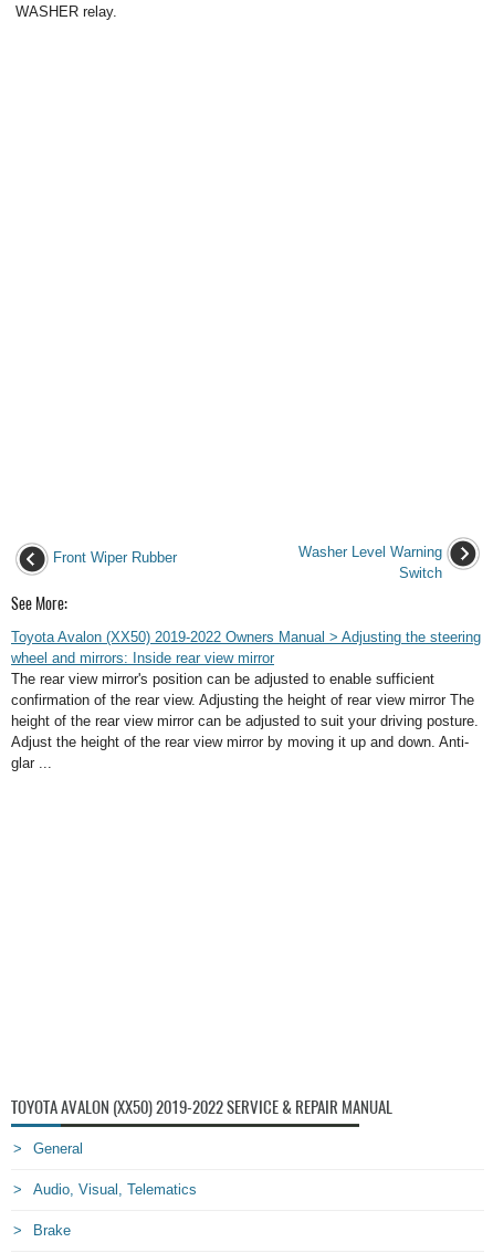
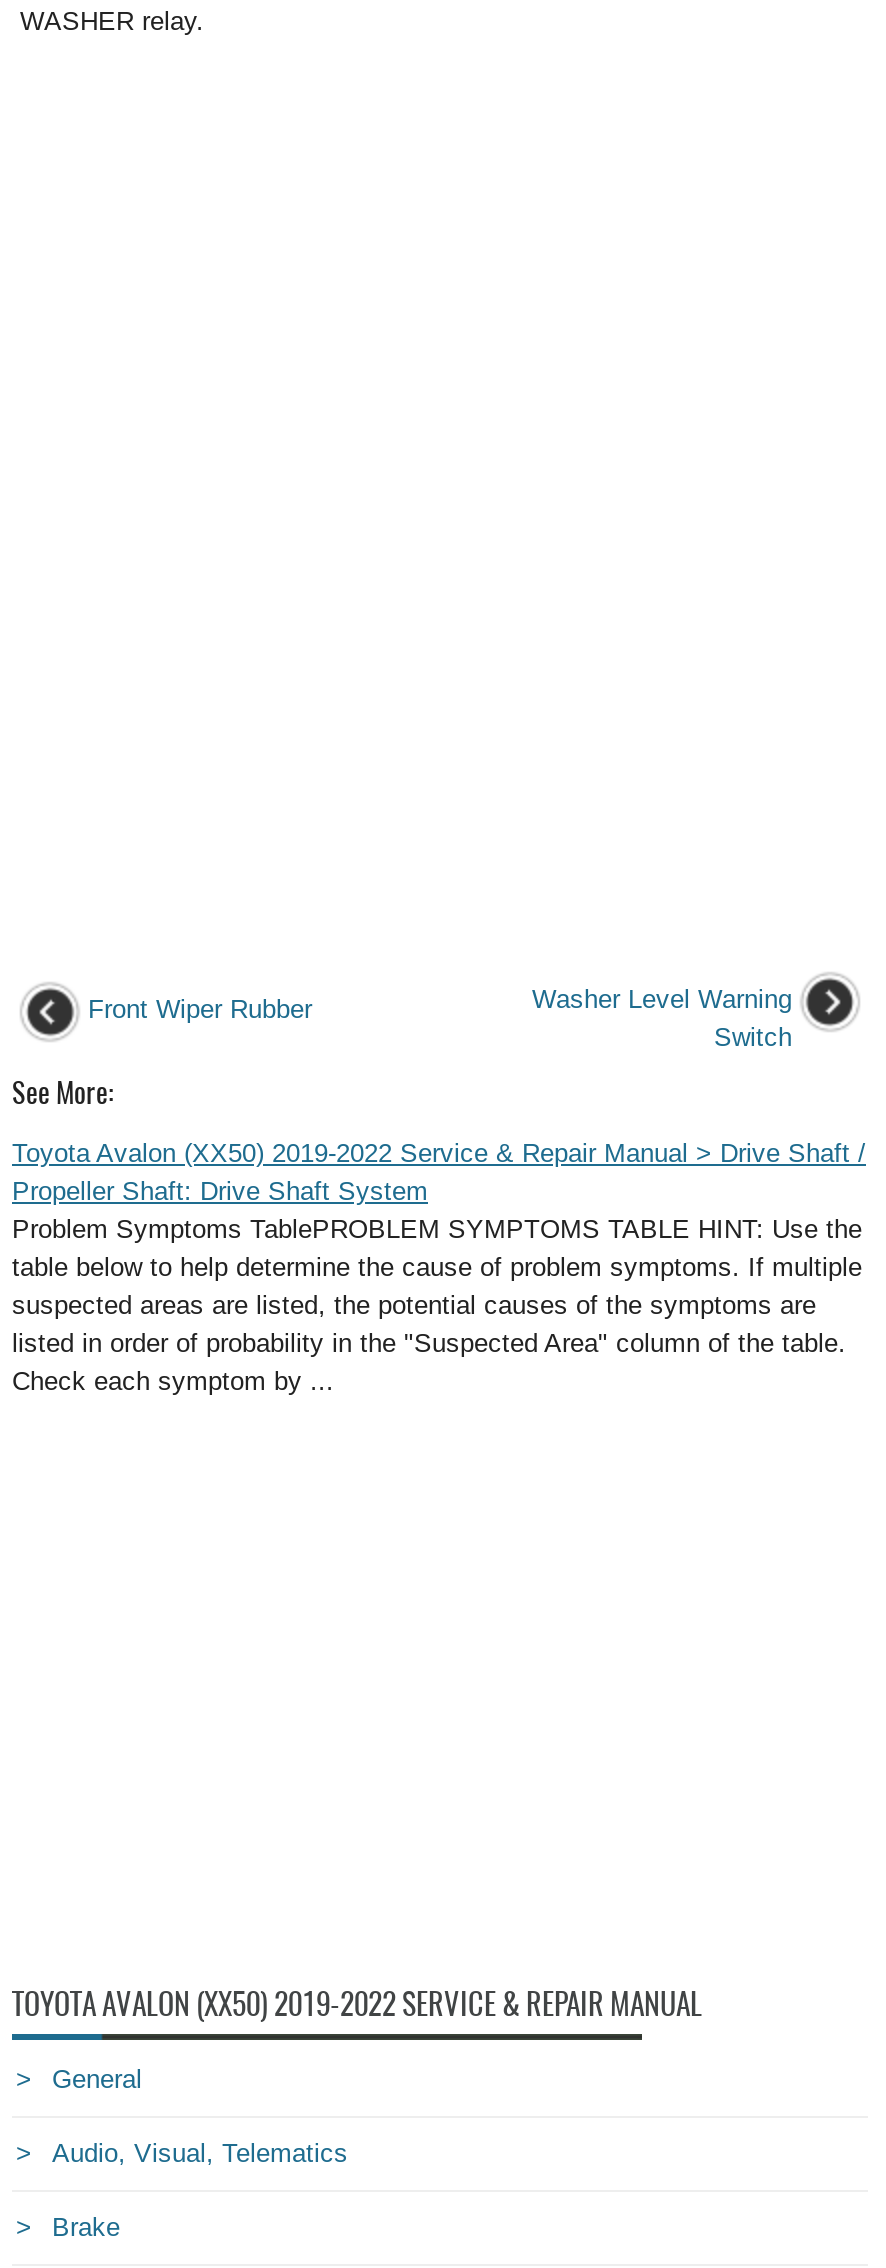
- Toyota Avalon (XX50) 2019-2022 Owners Manual > Adjusting the steering
- wheel and mirrors: Inside rear view mirror
- The rear view mirror's position can be adjusted to enable sufficient
- confirmation of the rear view. Adjusting the height of rear view mirror The
- height of the rear view mirror can be adjusted to suit your driving posture.
- Adjust the height of the rear view mirror by moving it up and down. Anti-
- glar ...
+ Toyota Avalon (XX50) 2019-2022 Service & Repair Manual > Drive Shaft /
+ Propeller Shaft: Drive Shaft System
+ Problem Symptoms TablePROBLEM SYMPTOMS TABLE HINT: Use the
+ table below to help determine the cause of problem symptoms. If multiple
+ suspected areas are listed, the potential causes of the symptoms are
+ listed in order of probability in the "Suspected Area" column of the table.
+ Check each symptom by ...
